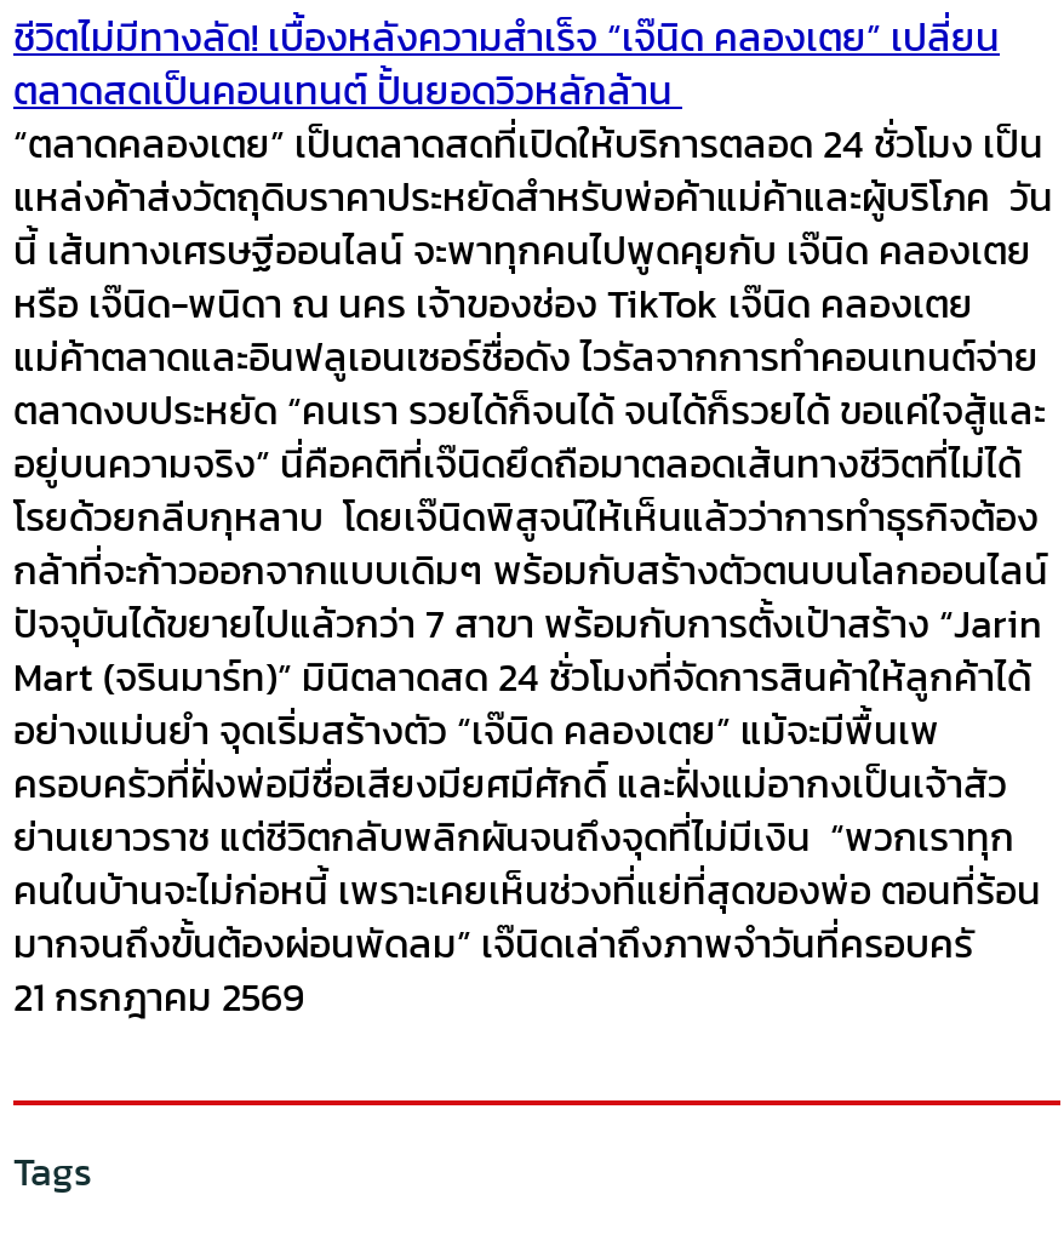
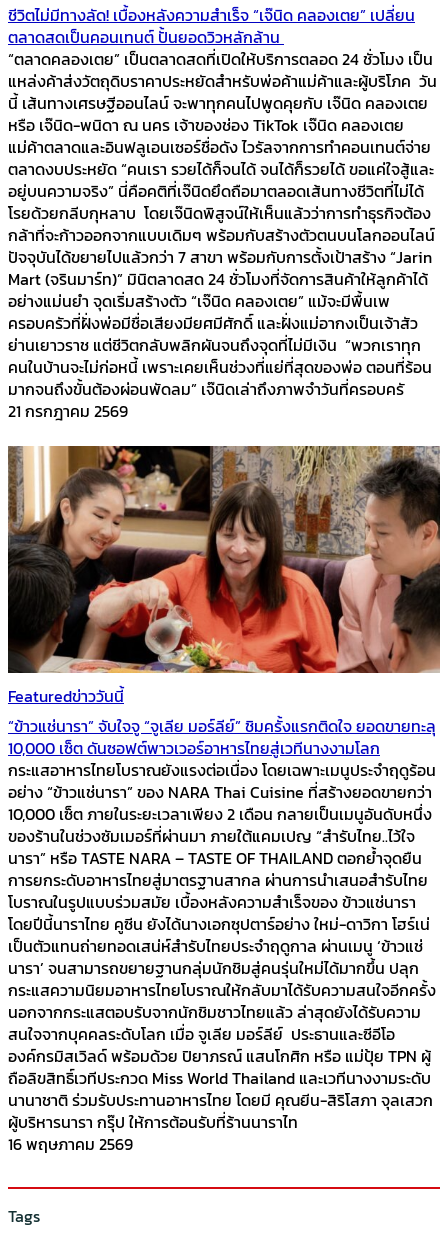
+ [image]
+ Featuredข่าววันนี้
+ “ข้าวแช่นารา” จับใจจู “จูเลีย มอร์ลีย์” ชิมครั้งแรกติดใจ ยอดขายทะลุ
+ 10,000 เซ็ต ดันซอฟต์พาวเวอร์อาหารไทยสู่เวทีนางงามโลก
+ กระแสอาหารไทยโบราณยังแรงต่อเนื่อง โดยเฉพาะเมนูประจำฤดูร้อน
+ อย่าง “ข้าวแช่นารา” ของ NARA Thai Cuisine ที่สร้างยอดขายกว่า
+ 10,000 เซ็ต ภายในระยะเวลาเพียง 2 เดือน กลายเป็นเมนูอันดับหนึ่ง
+ ของร้านในช่วงซัมเมอร์ที่ผ่านมา ภายใต้แคมเปญ “สำรับไทย..ไว้ใจ
+ นารา” หรือ TASTE NARA – TASTE OF THAILAND ตอกย้ำจุดยืน
+ การยกระดับอาหารไทยสู่มาตรฐานสากล ผ่านการนำเสนอสำรับไทย
+ โบราณในรูปแบบร่วมสมัย เบื้องหลังความสำเร็จของ ข้าวแช่นารา
+ โดยปีนี้นาราไทย คูซีน ยังได้นางเอกซุปตาร์อย่าง ใหม่-ดาวิกา โฮร์เน่
+ เป็นตัวแทนถ่ายทอดเสน่ห์สำรับไทยประจำฤดูกาล ผ่านเมนู ‘ข้าวแช่
+ นารา’ จนสามารถขยายฐานกลุ่มนักชิมสู่คนรุ่นใหม่ได้มากขึ้น ปลุก
+ กระแสความนิยมอาหารไทยโบราณให้กลับมาได้รับความสนใจอีกครั้ง
+ นอกจากกระแสตอบรับจากนักชิมชาวไทยแล้ว ล่าสุดยังได้รับความ
+ สนใจจากบุคคลระดับโลก เมื่อ จูเลีย มอร์ลีย์ ประธานและซีอีโอ
+ องค์กรมิสเวิลด์ พร้อมด้วย ปิยาภรณ์ แสนโกศิก หรือ แม่ปุ้ย TPN ผู้
+ ถือลิขสิทธิ์เวทีประกวด Miss World Thailand และเวทีนางงามระดับ
+ นานาชาติ ร่วมรับประทานอาหารไทย โดยมี คุณยีน-สิริโสภา จุลเสวก
+ ผู้บริหารนารา กรุ๊ป ให้การต้อนรับที่ร้านนาราไท
+ 16 พฤษภาคม 2569
